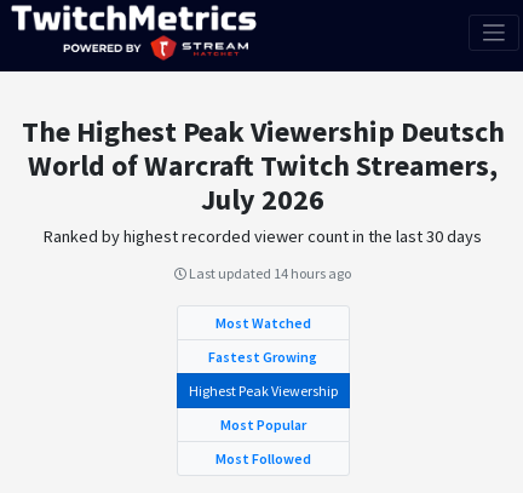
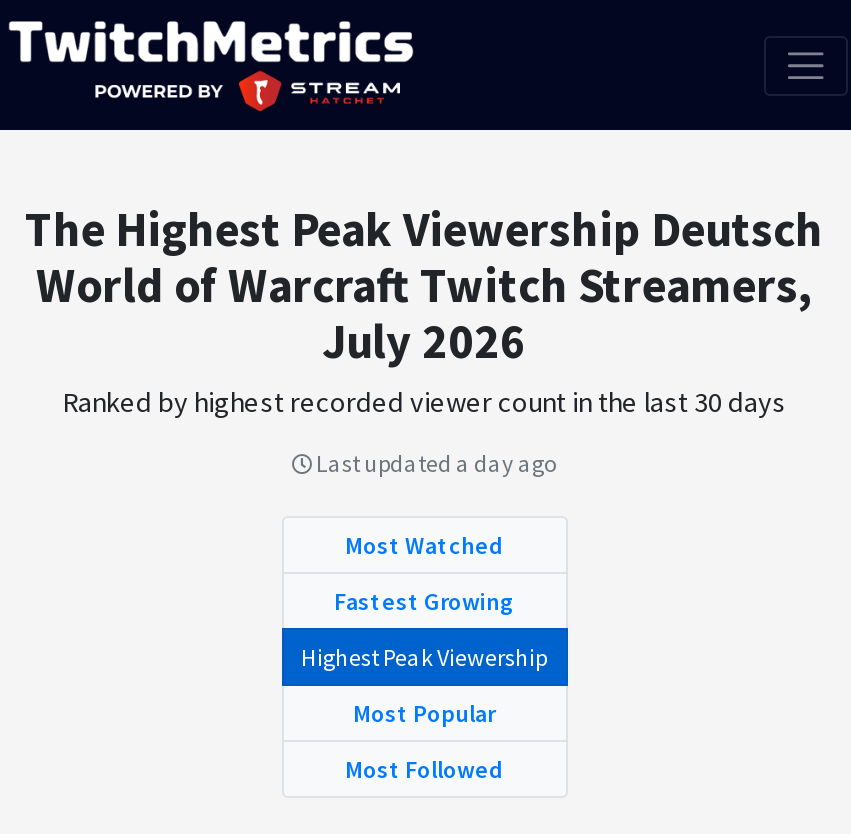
- Last updated 14 hours ago
+ Last updated a day ago
